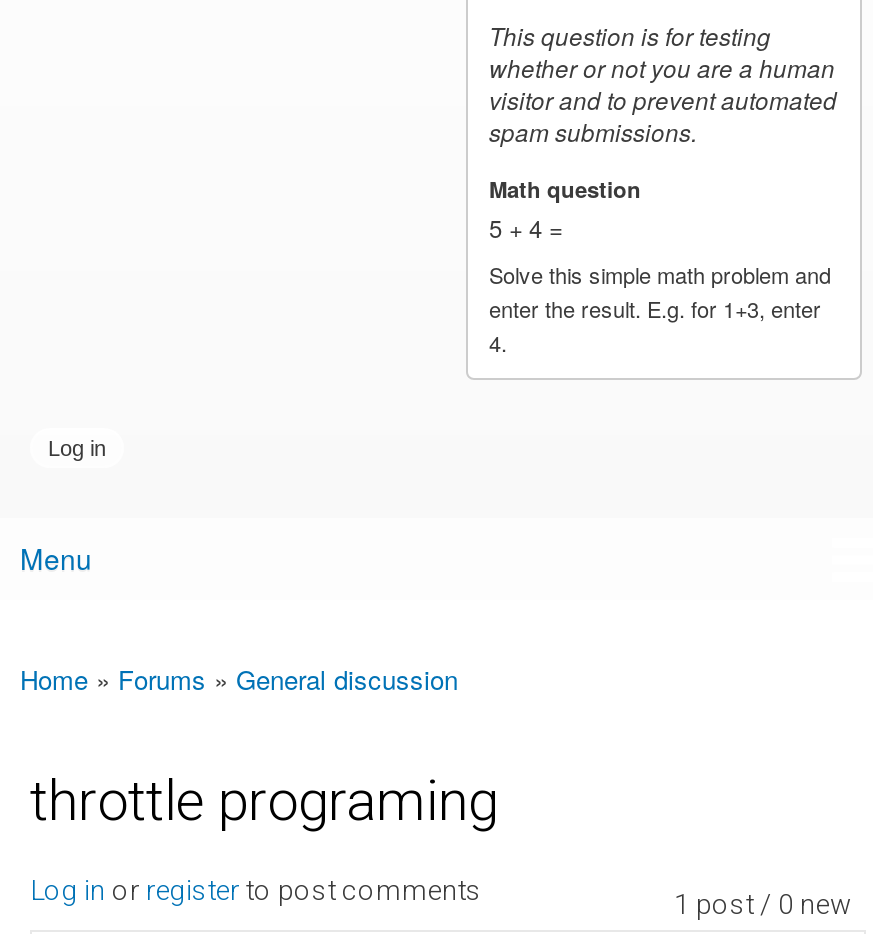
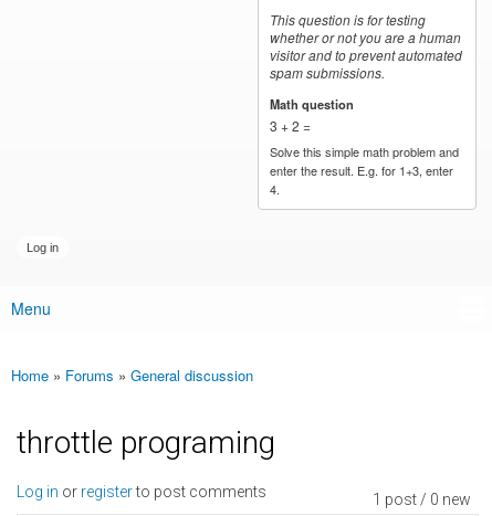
- 5 + 4 =
+ 3 + 2 =
